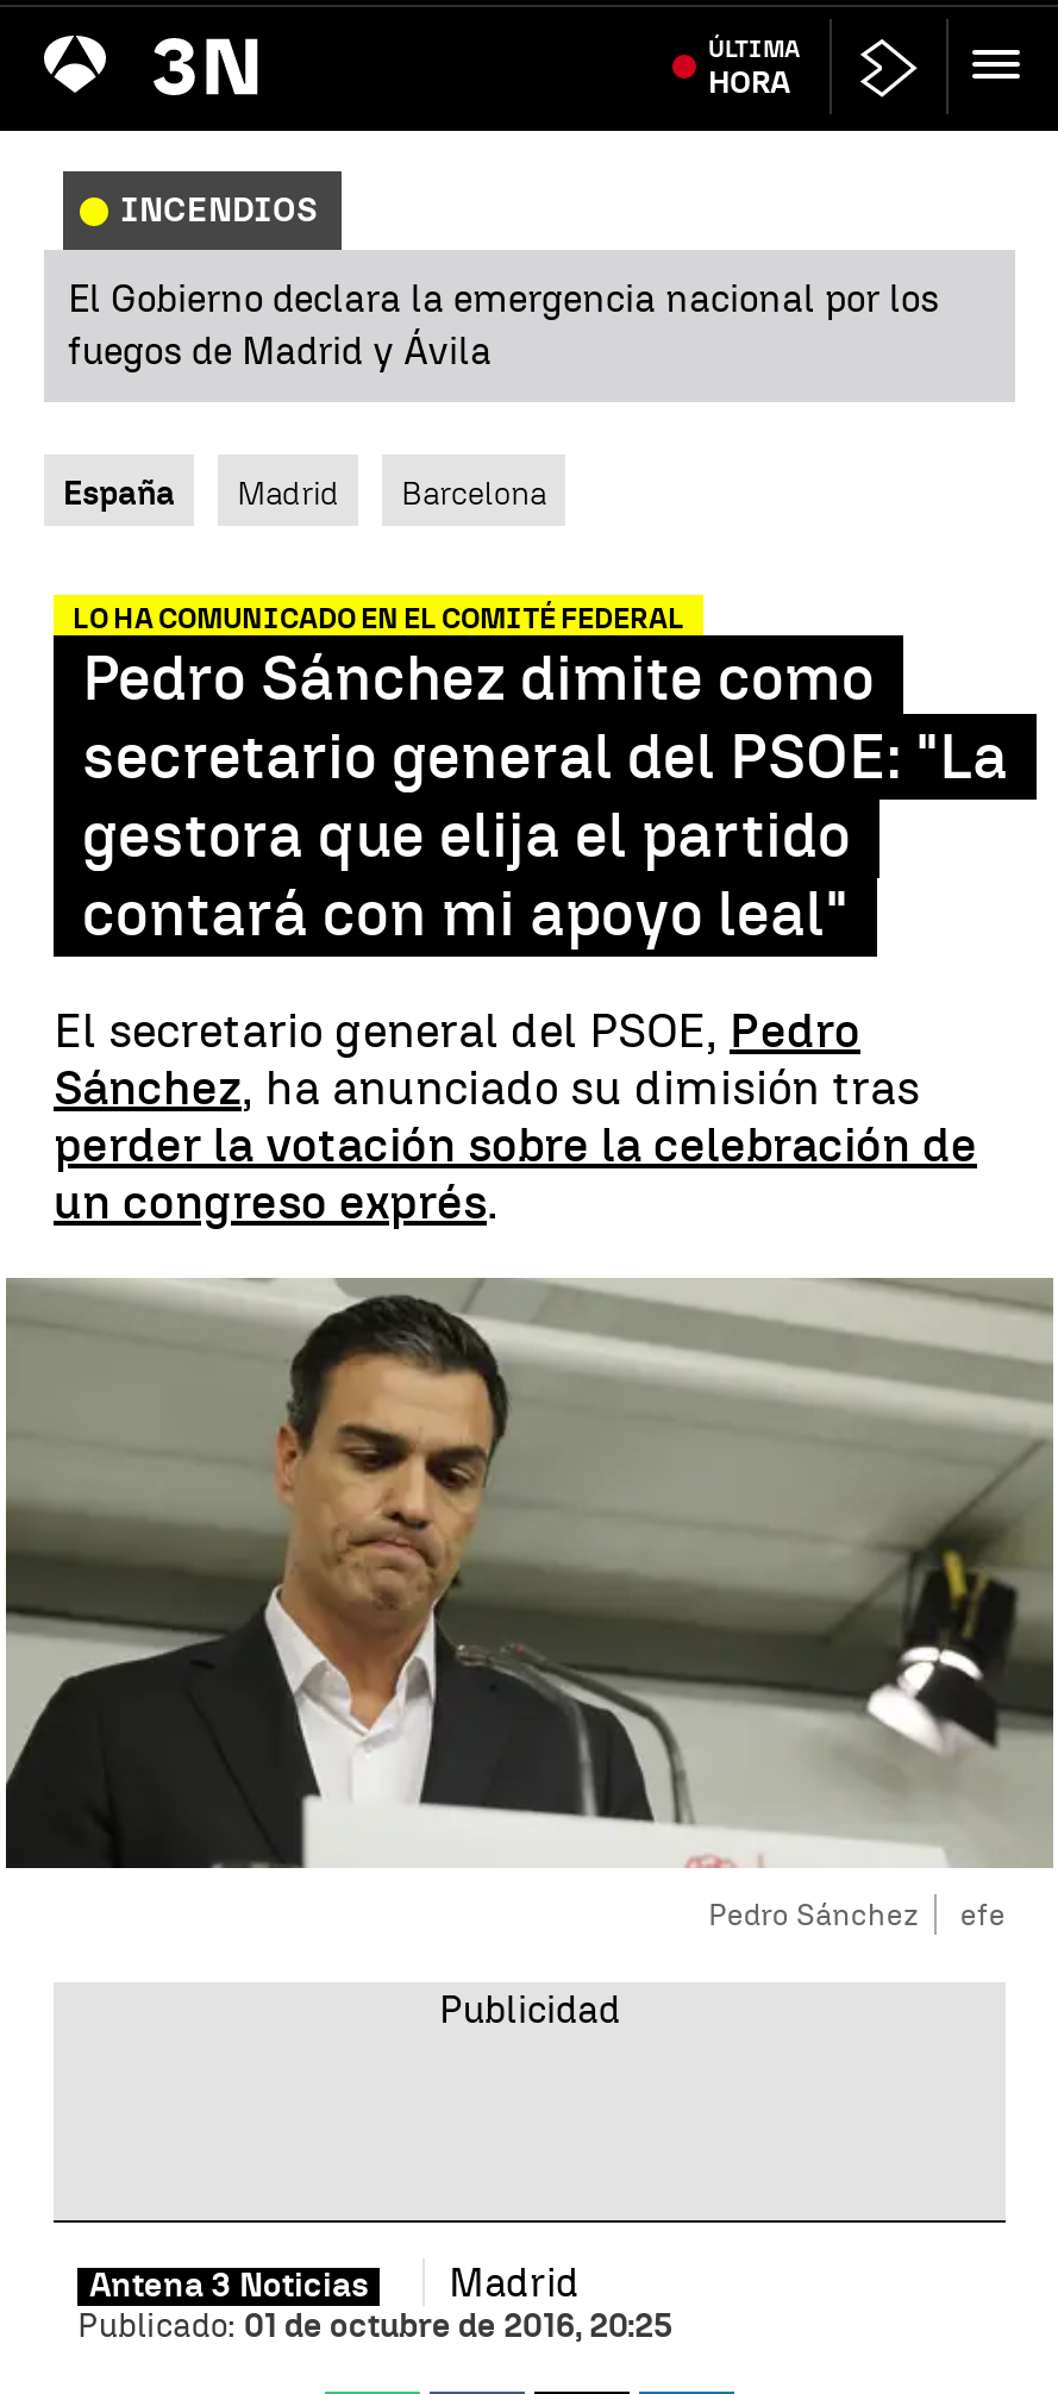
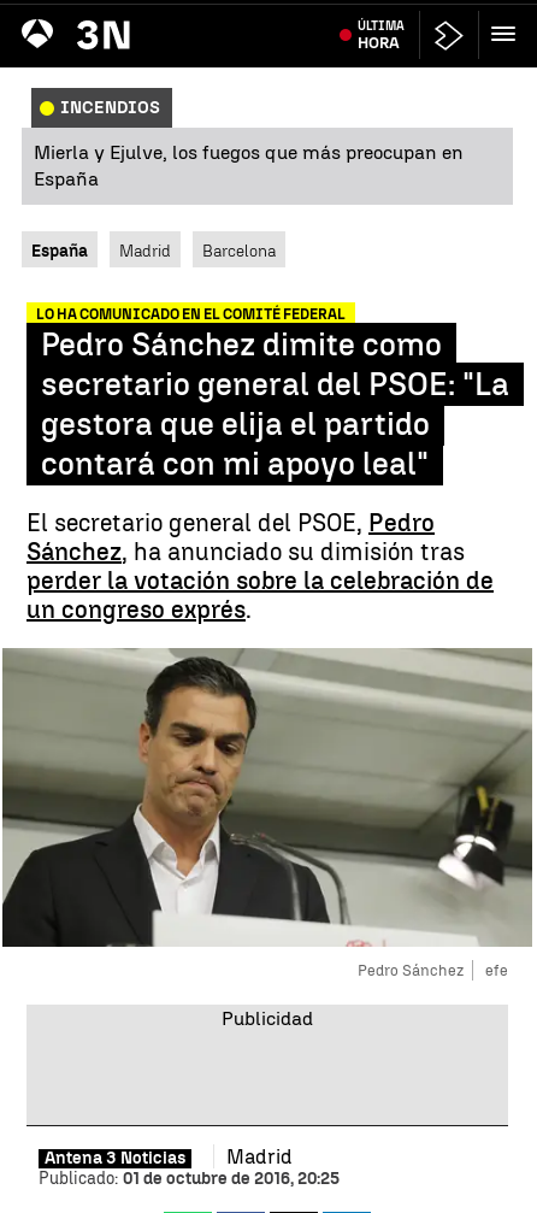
- El Gobierno declara la emergencia nacional por los
- fuegos de Madrid y Ávila
+ Mierla y Ejulve, los fuegos que más preocupan en
+ España
